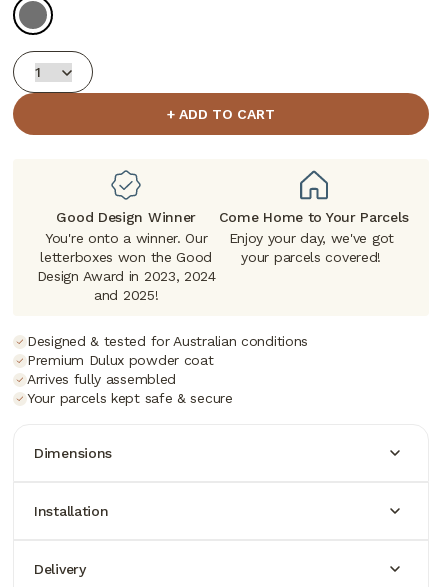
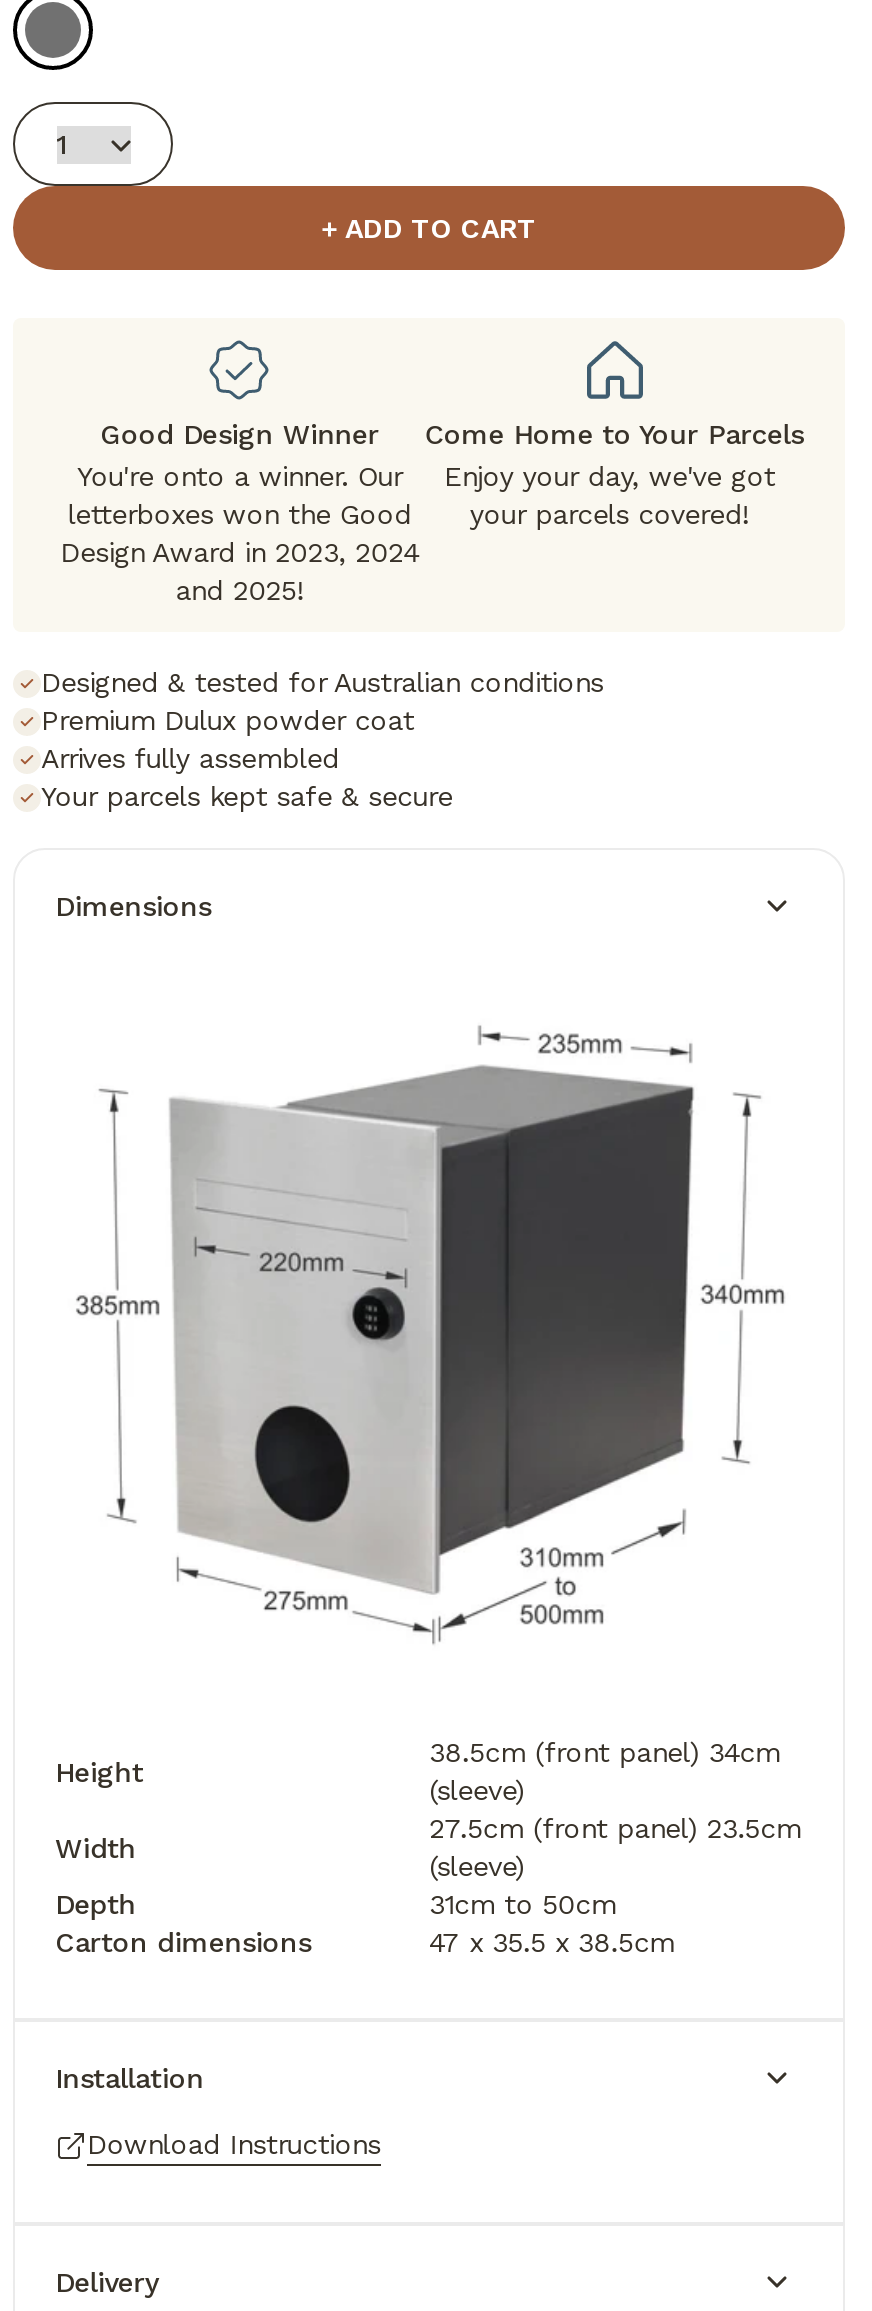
+ Height

+ 38.5cm (front panel) 34cm
+ (sleeve)
+ Width

+ 27.5cm (front panel) 23.5cm
+ (sleeve)
+ Depth
+ 31cm to 50cm
+ Carton dimensions
+ 47 x 35.5 x 38.5cm

+ [image]

+ Download Instructions
